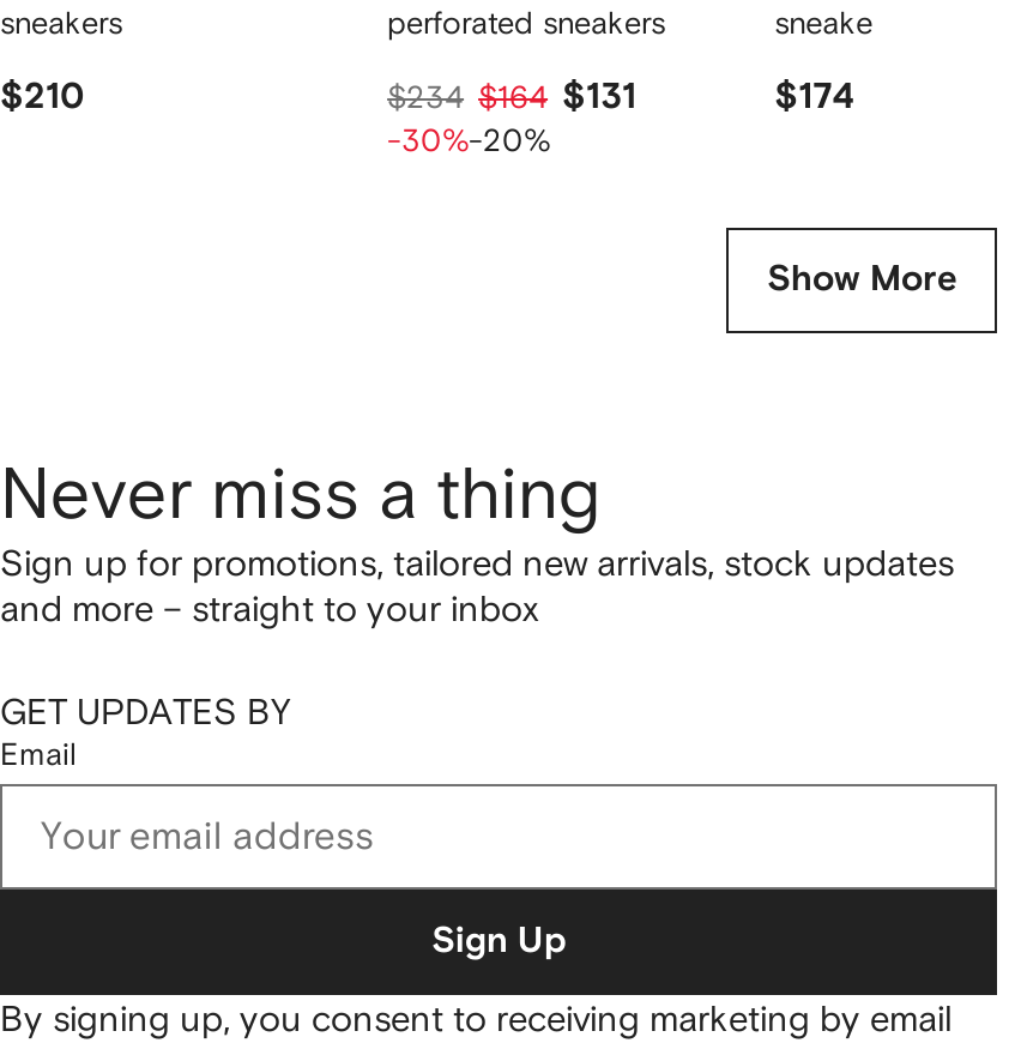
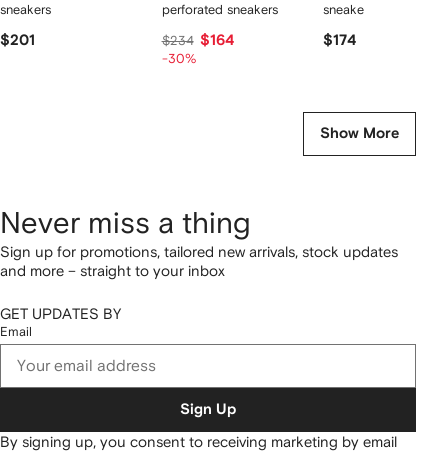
- $210
+ $201

- $234 $164 $131
- -30%-20%
+ $234 $164
+ -30%
